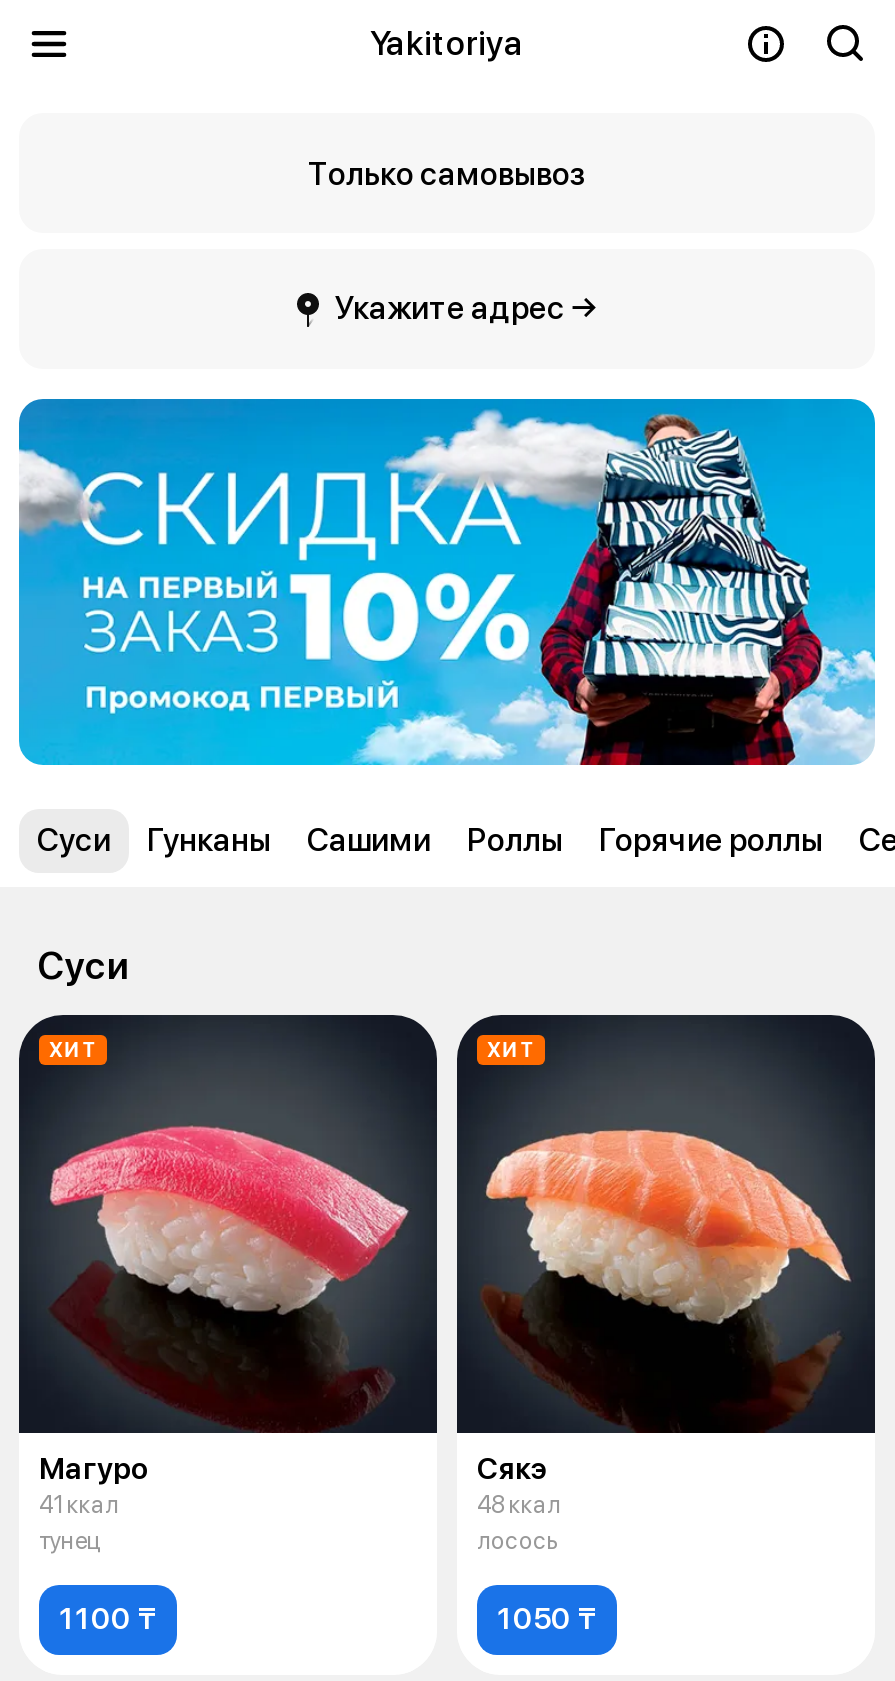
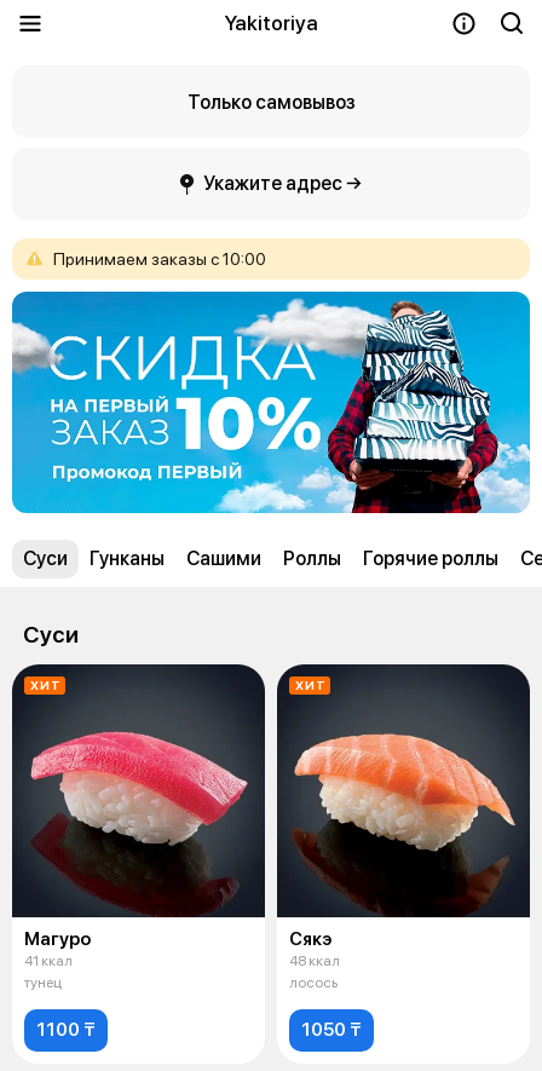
+ Принимаем заказы с 10:00
